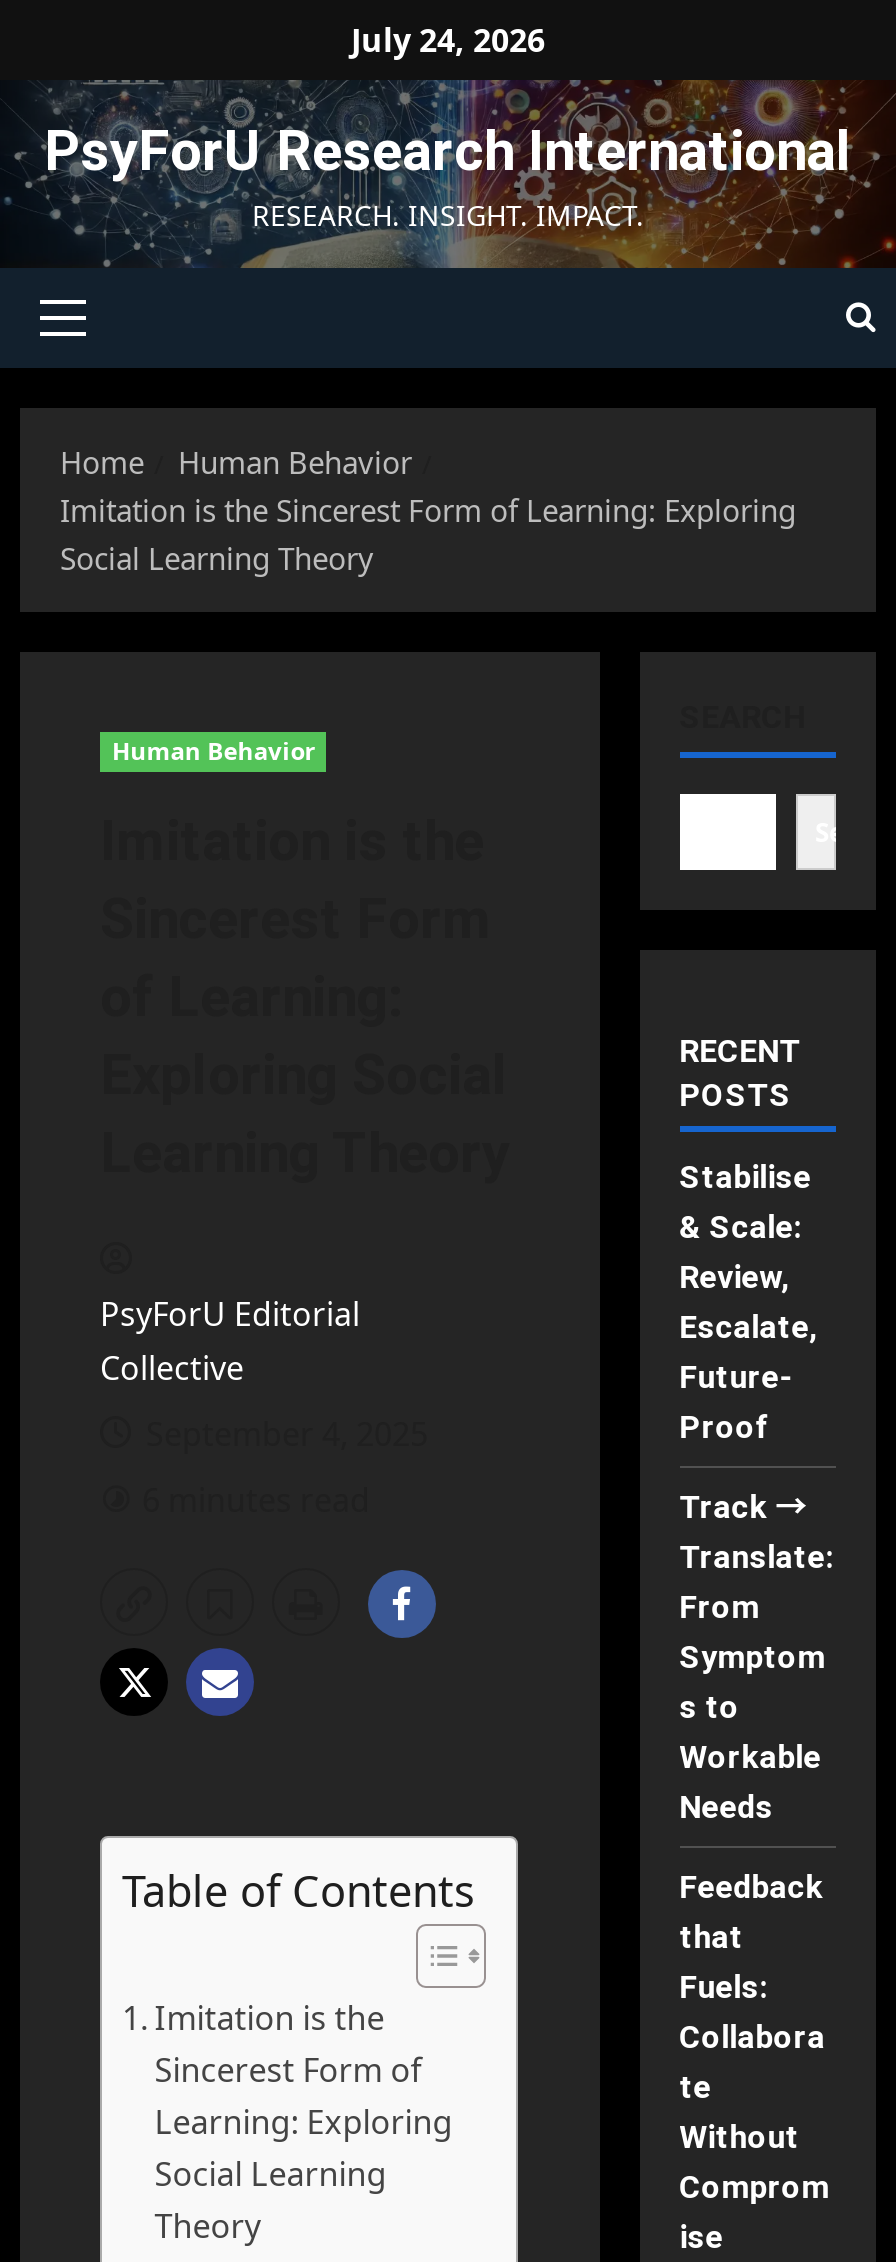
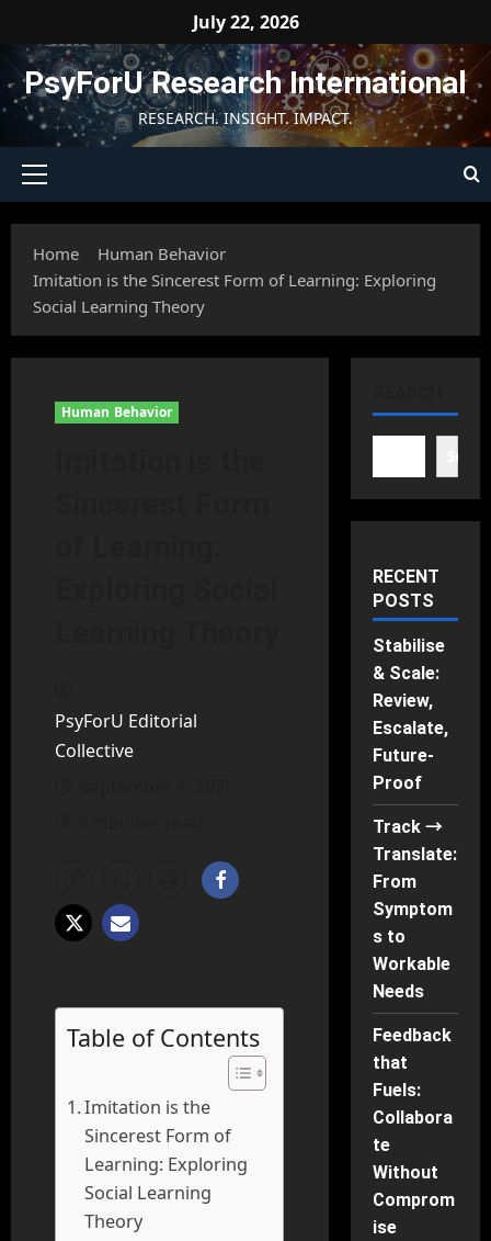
- July 24, 2026
+ July 22, 2026
